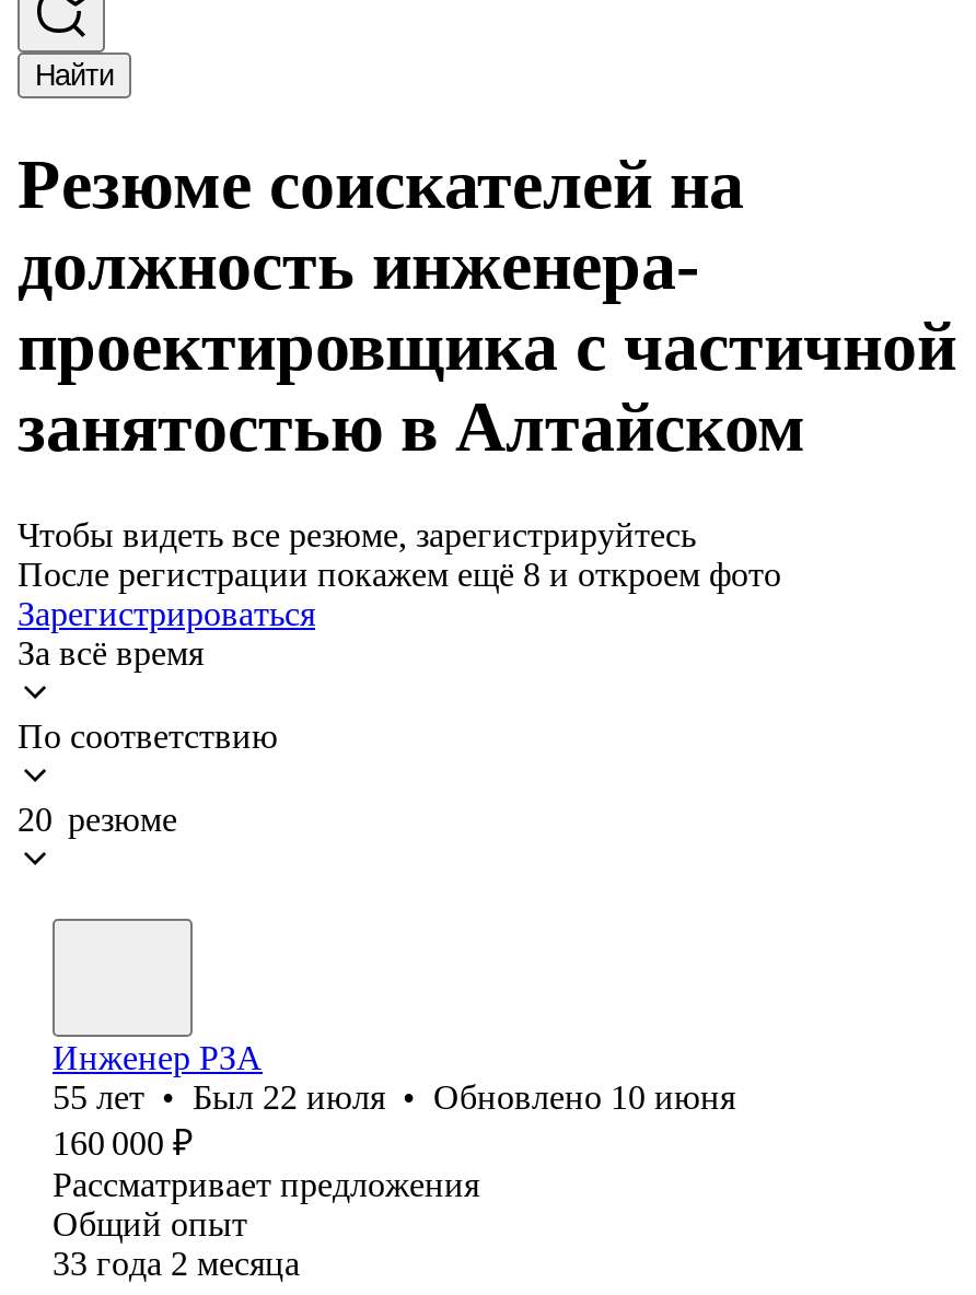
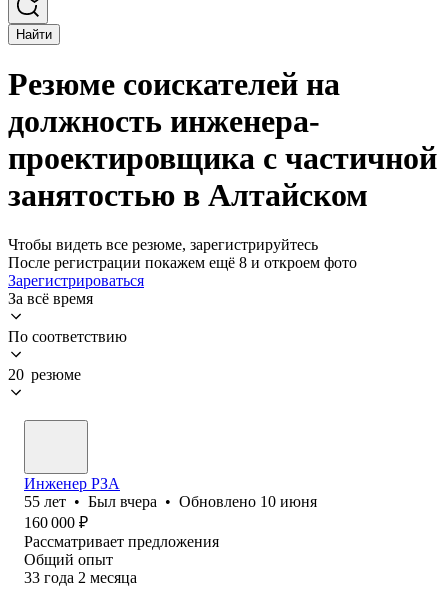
- 55 лет • Был 22 июля • Обновлено 10 июня
+ 55 лет • Был вчера • Обновлено 10 июня
